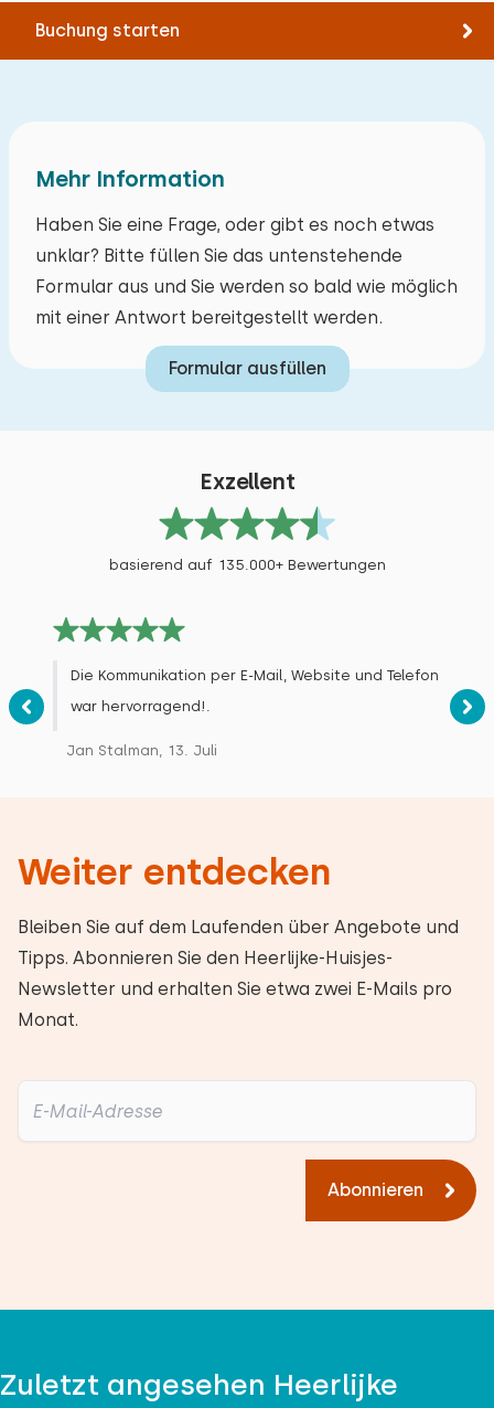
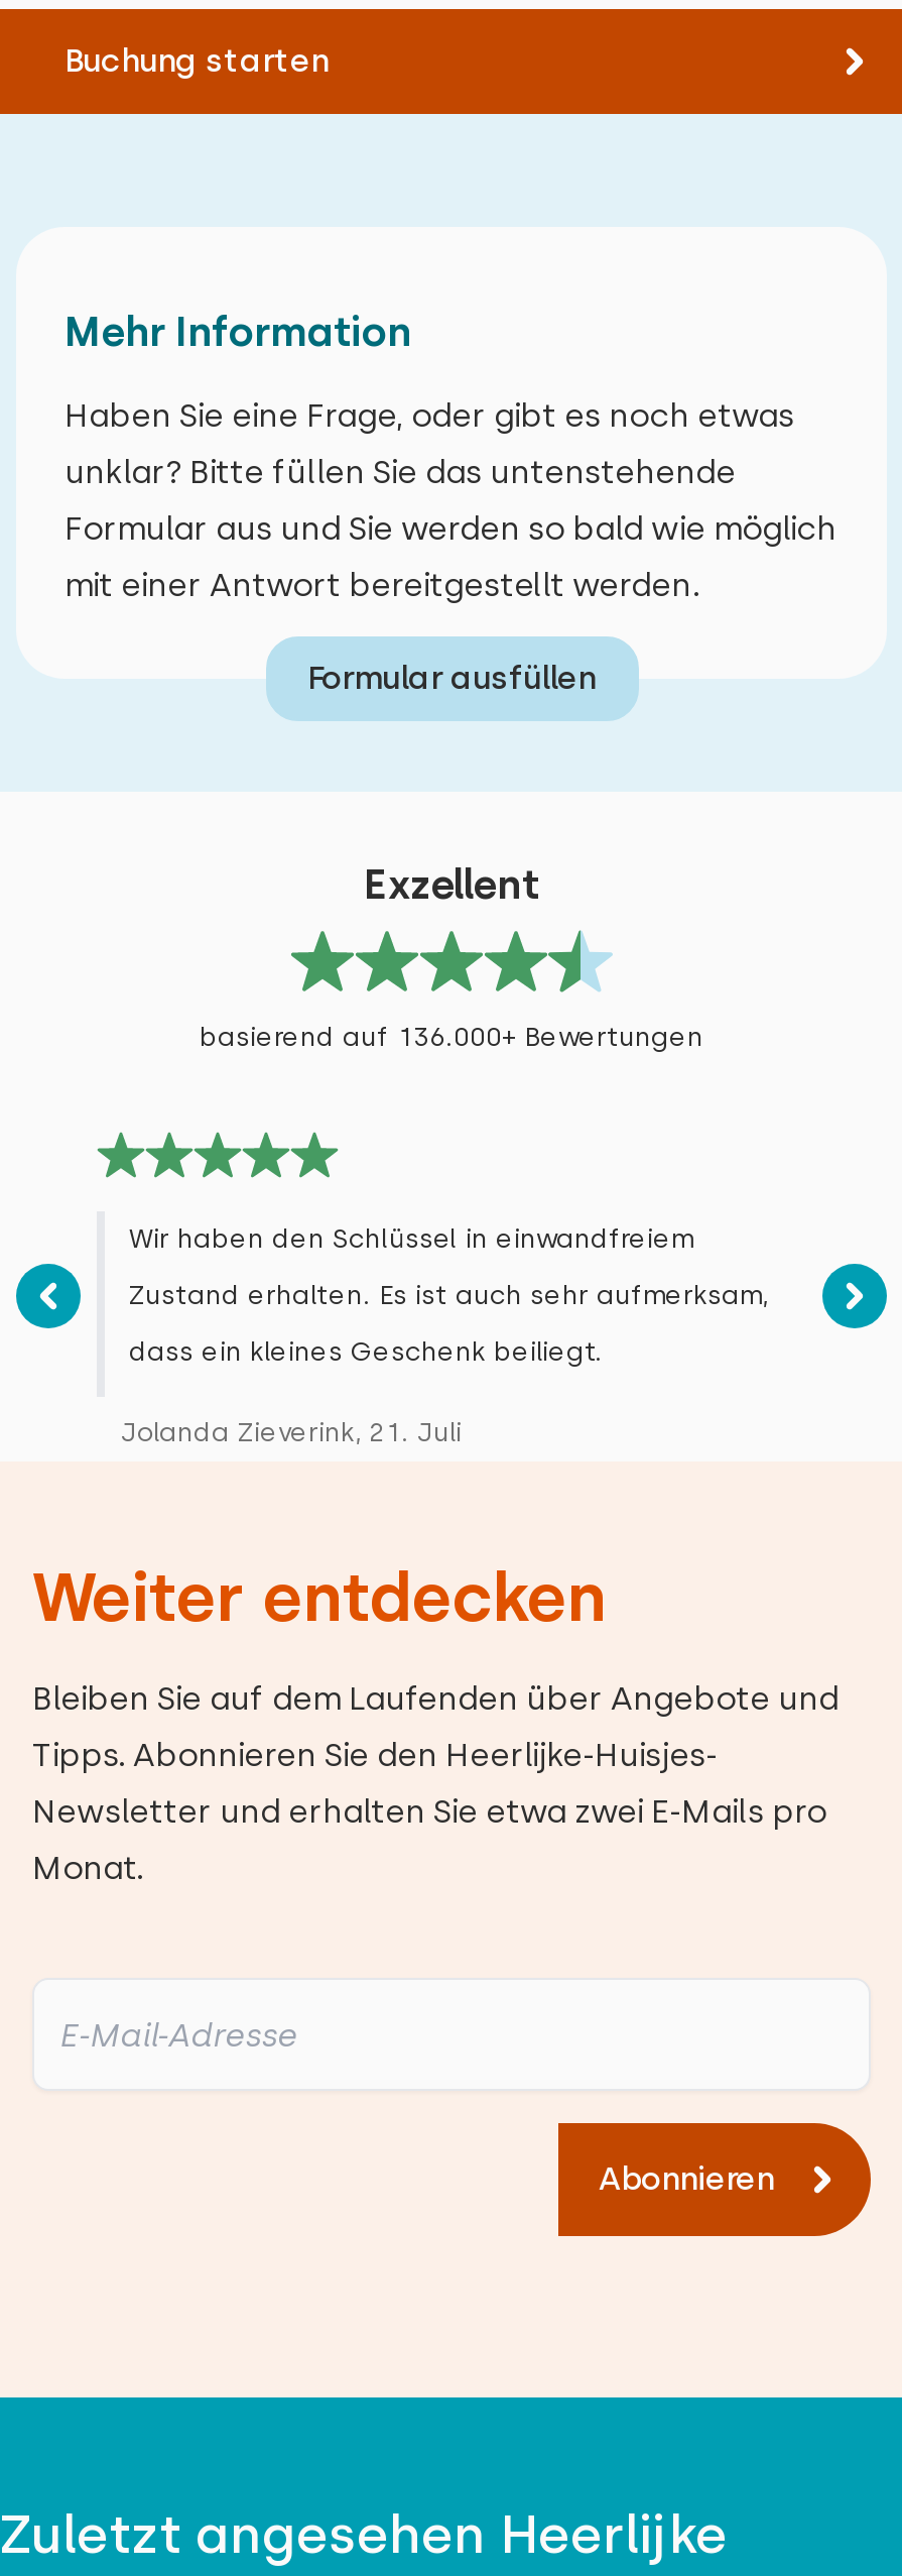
- basierend auf 135.000+ Bewertungen
+ basierend auf 136.000+ Bewertungen

- Die Kommunikation per E-Mail, Website und Telefon
- war hervorragend!.
- Jan Stalman, 13. Juli
+ Wir haben den Schlüssel in einwandfreiem
+ Zustand erhalten. Es ist auch sehr aufmerksam,
+ dass ein kleines Geschenk beiliegt.
+ Jolanda Zieverink, 21. Juli
